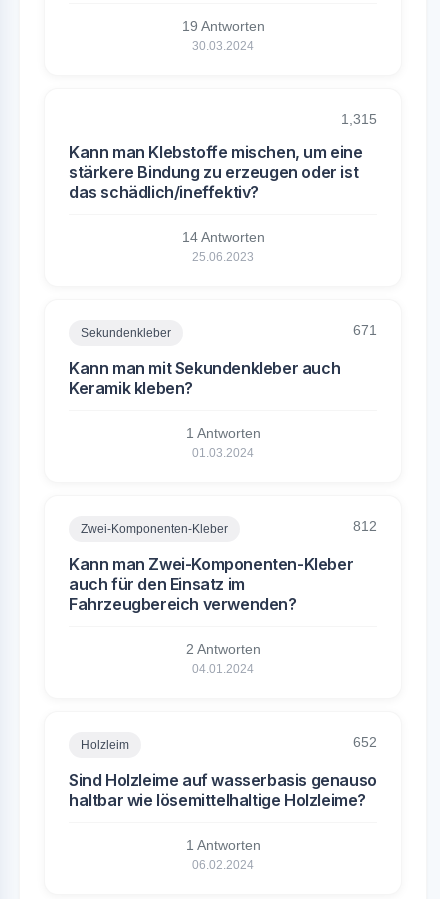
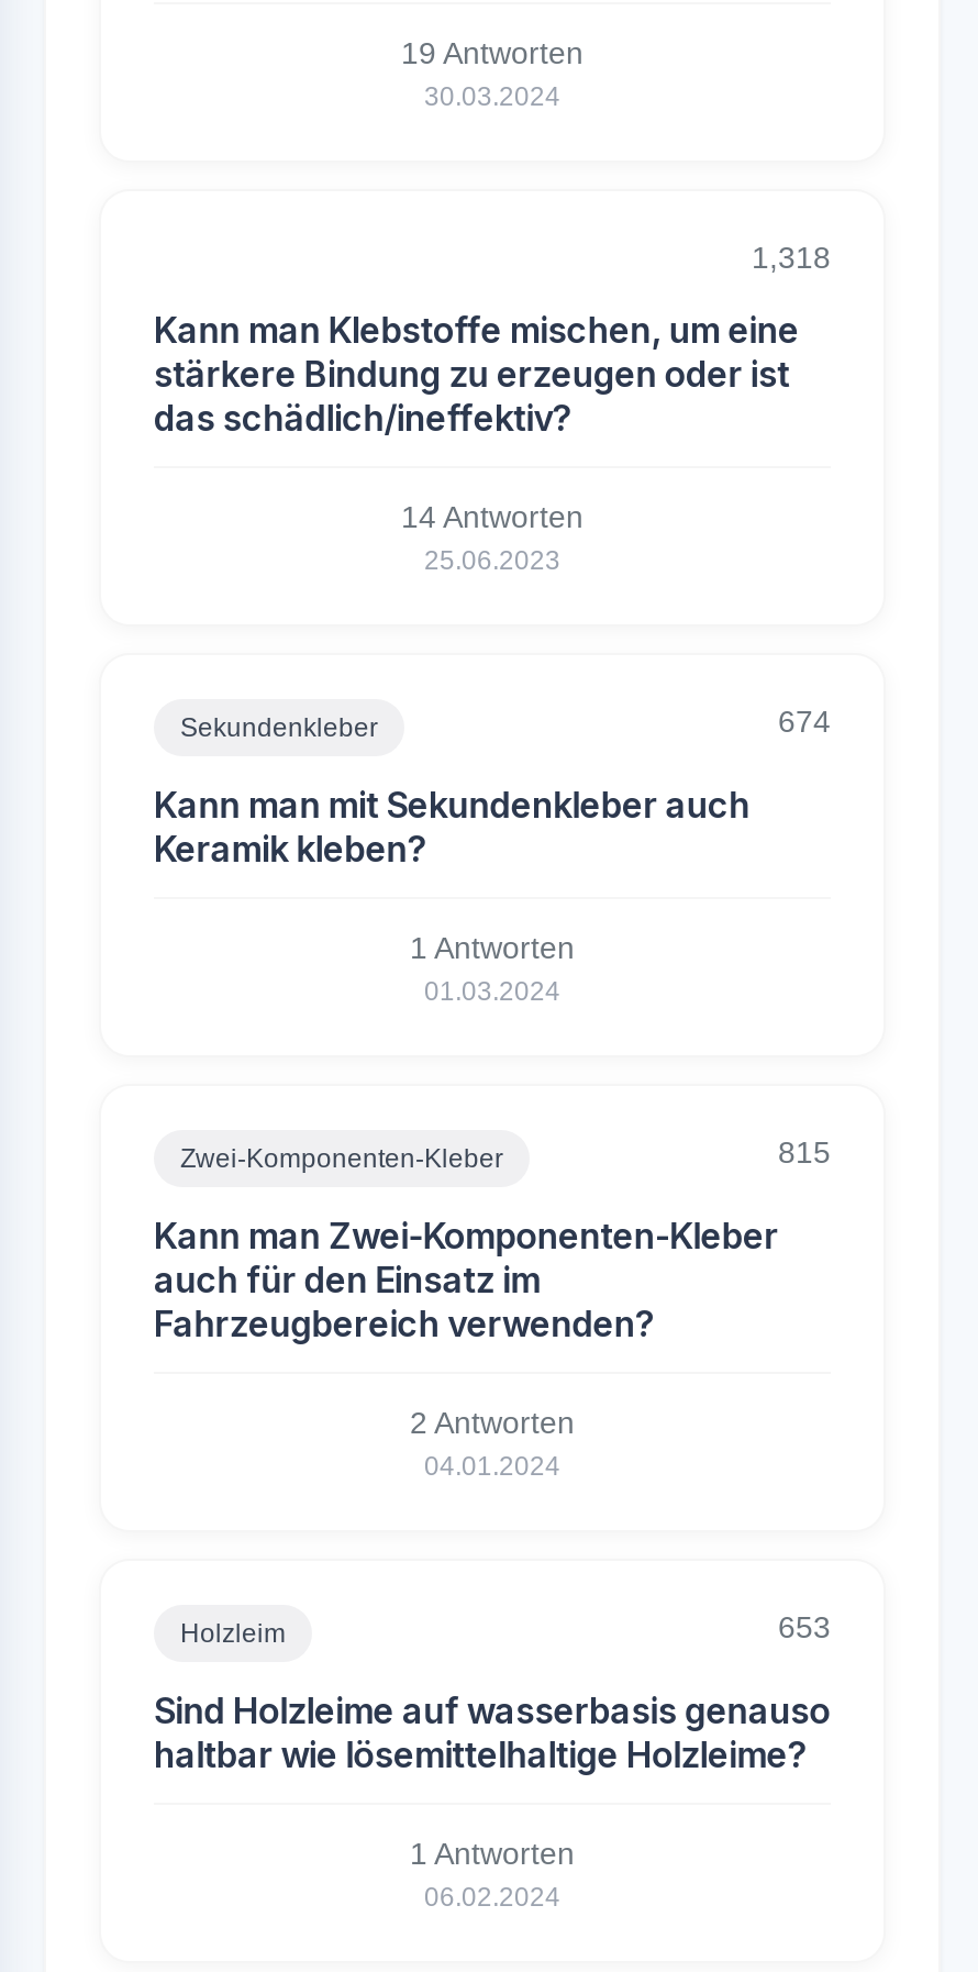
- 1,315
+ 1,318

- 671
+ 674

- 812
+ 815

- 652
+ 653
